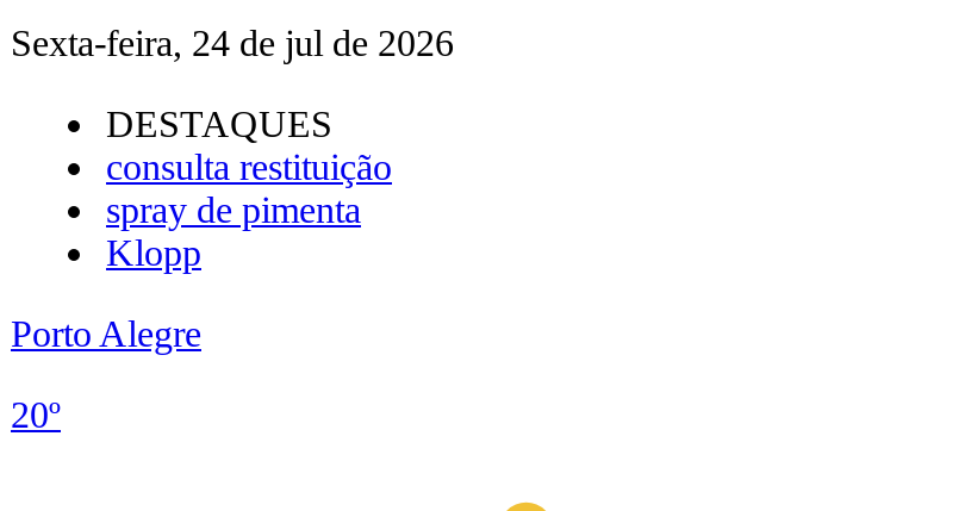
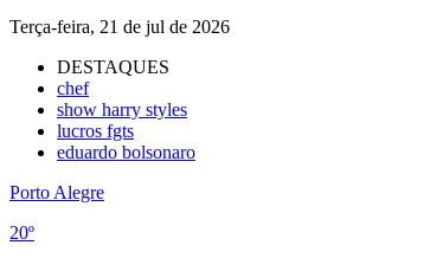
- Sexta-feira, 24 de jul de 2026
+ Terça-feira, 21 de jul de 2026

- consulta restituição
- spray de pimenta
- Klopp
+ chef
+ show harry styles
+ lucros fgts
+ eduardo bolsonaro
